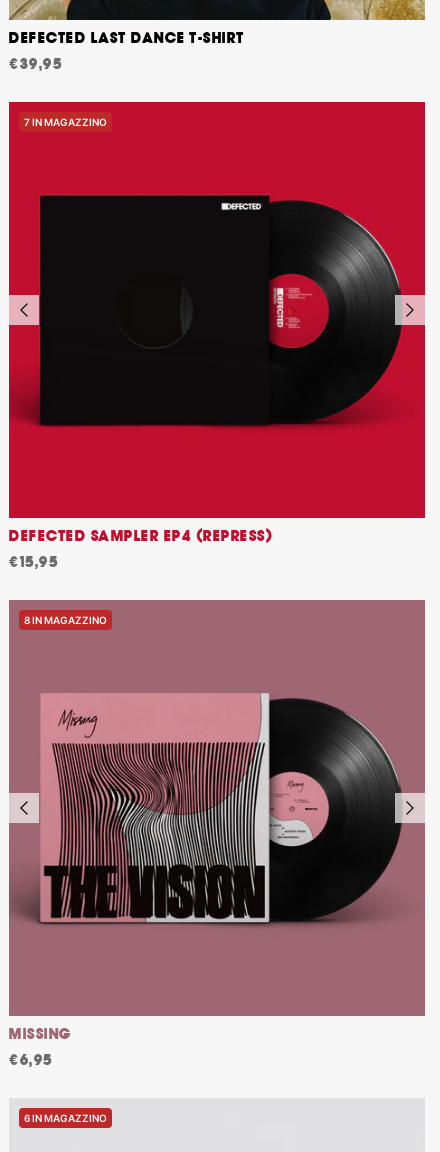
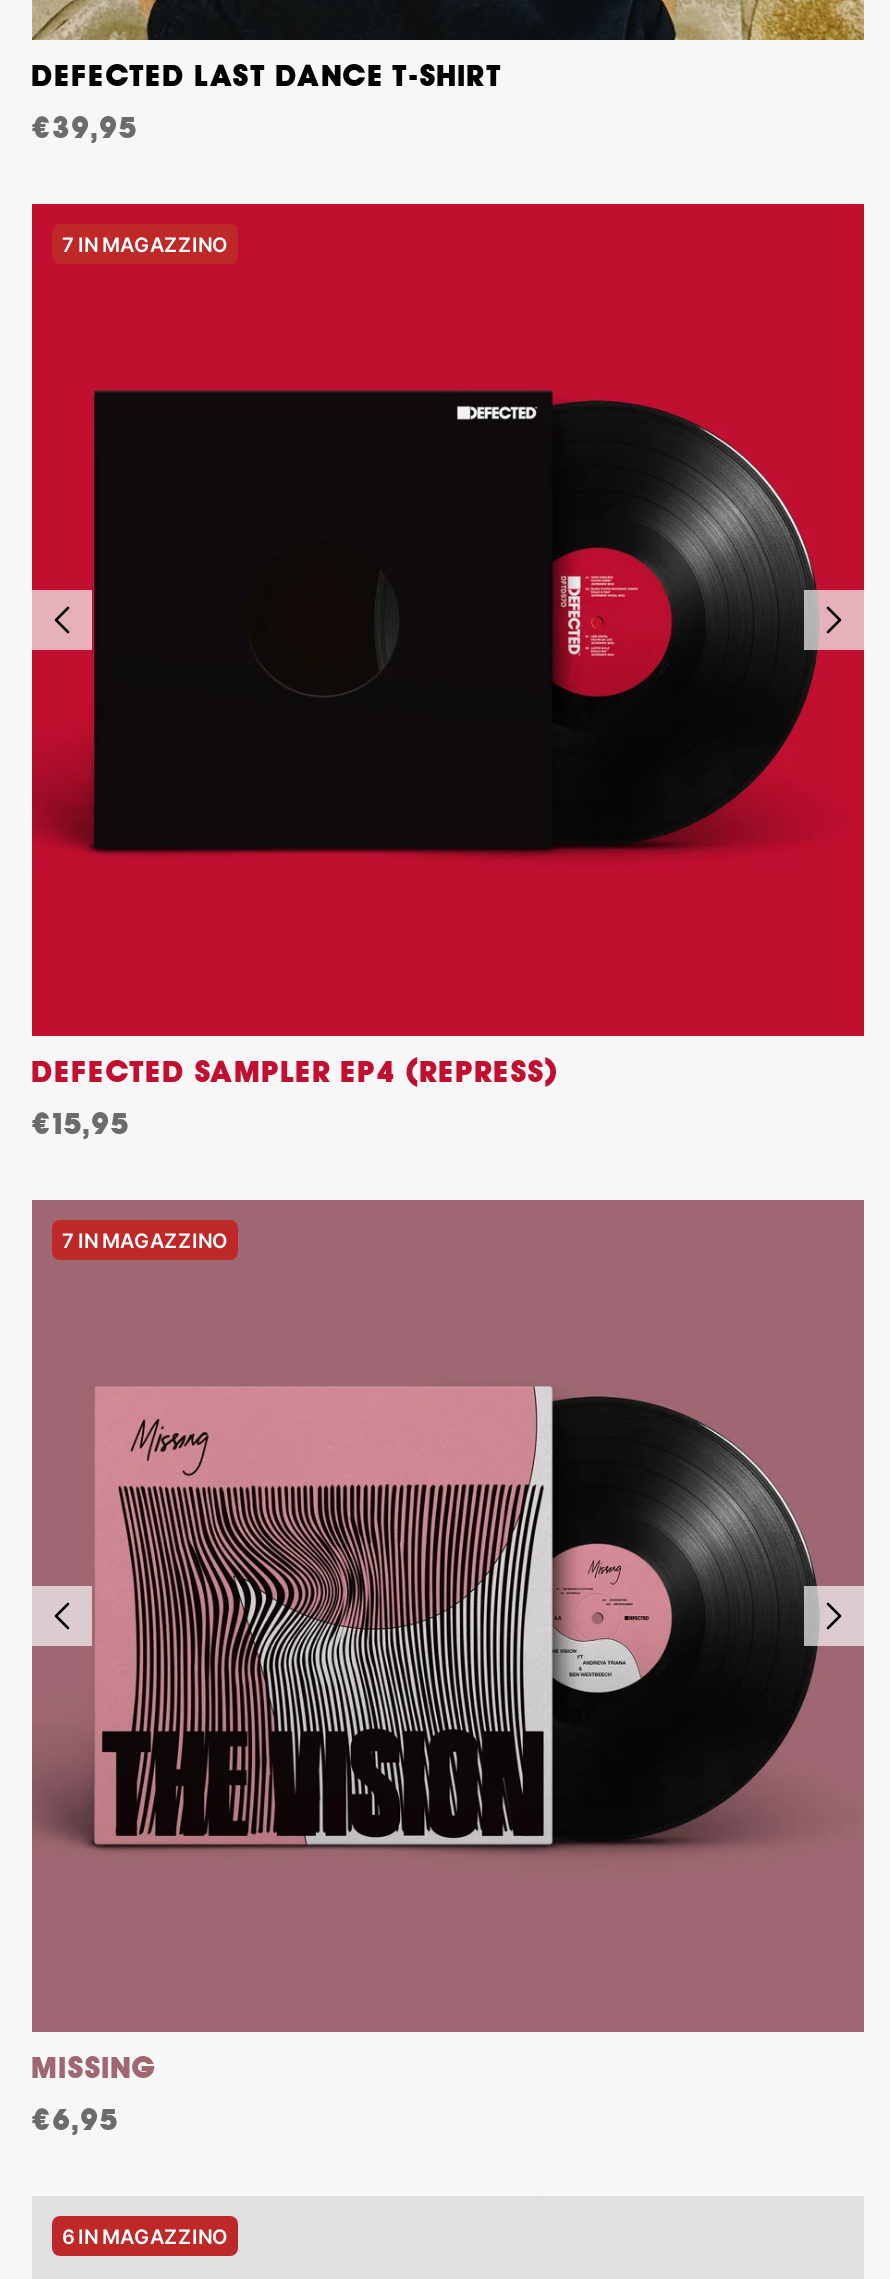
- 8 IN MAGAZZINO
+ 7 IN MAGAZZINO
